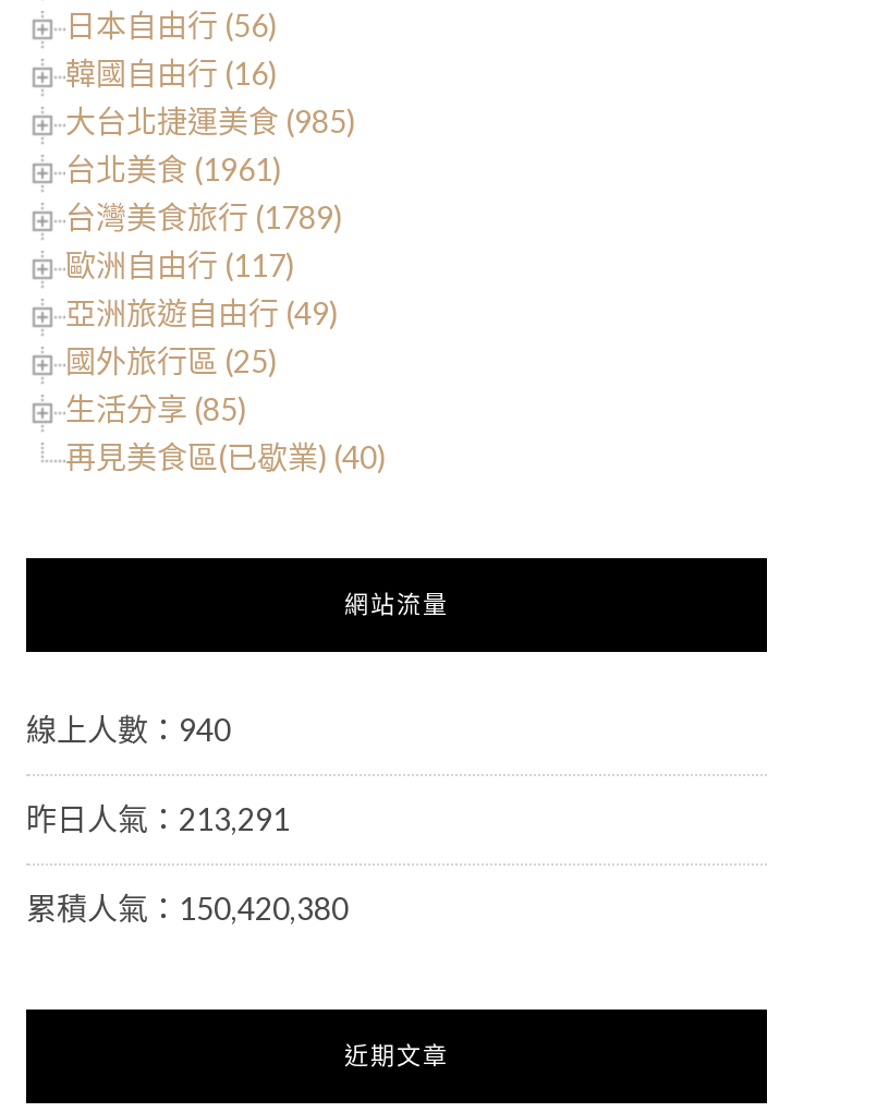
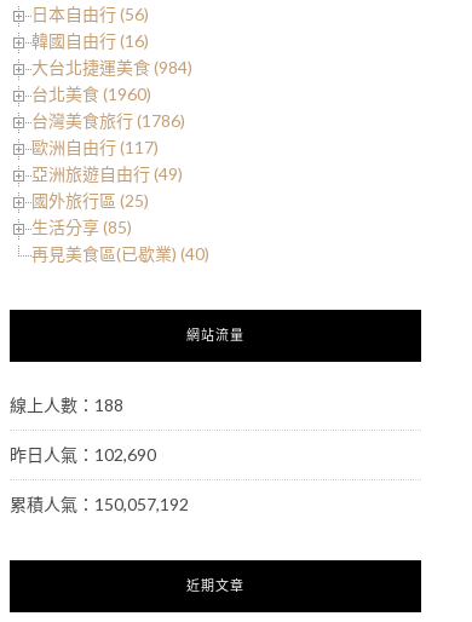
- 大台北捷運美食 (985)
+ 大台北捷運美食 (984)

- 台北美食 (1961)
+ 台北美食 (1960)

- 台灣美食旅行 (1789)
+ 台灣美食旅行 (1786)

- 線上人數：940
+ 線上人數：188

- 昨日人氣：213,291
+ 昨日人氣：102,690

- 累積人氣：150,420,380
+ 累積人氣：150,057,192
